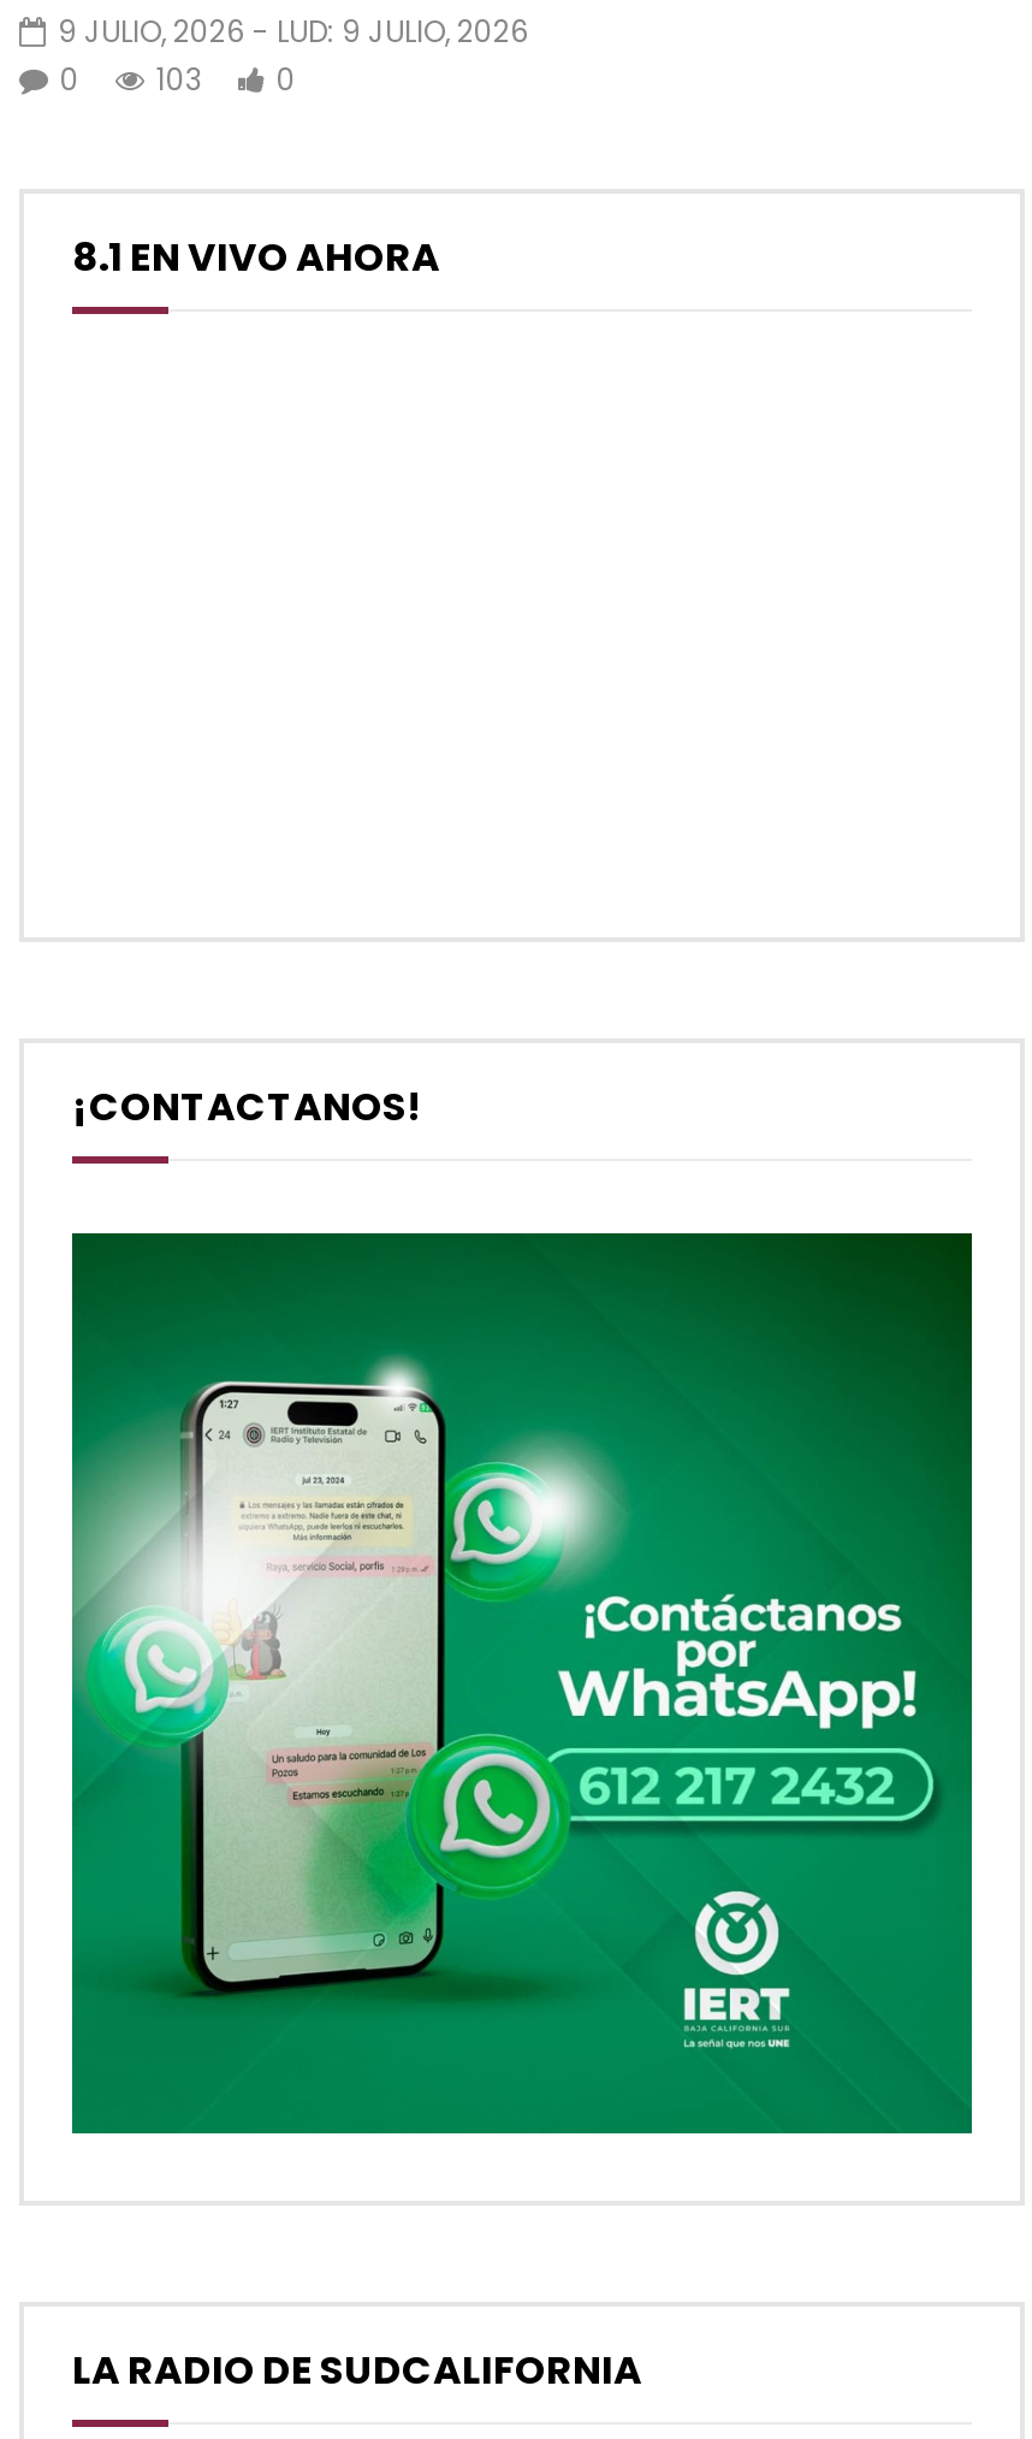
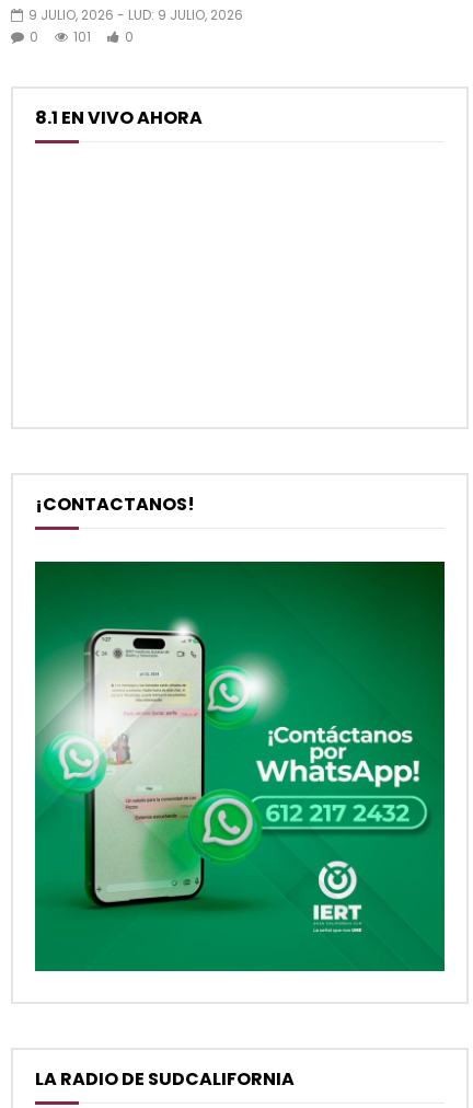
- 0 103 0
+ 0 101 0
